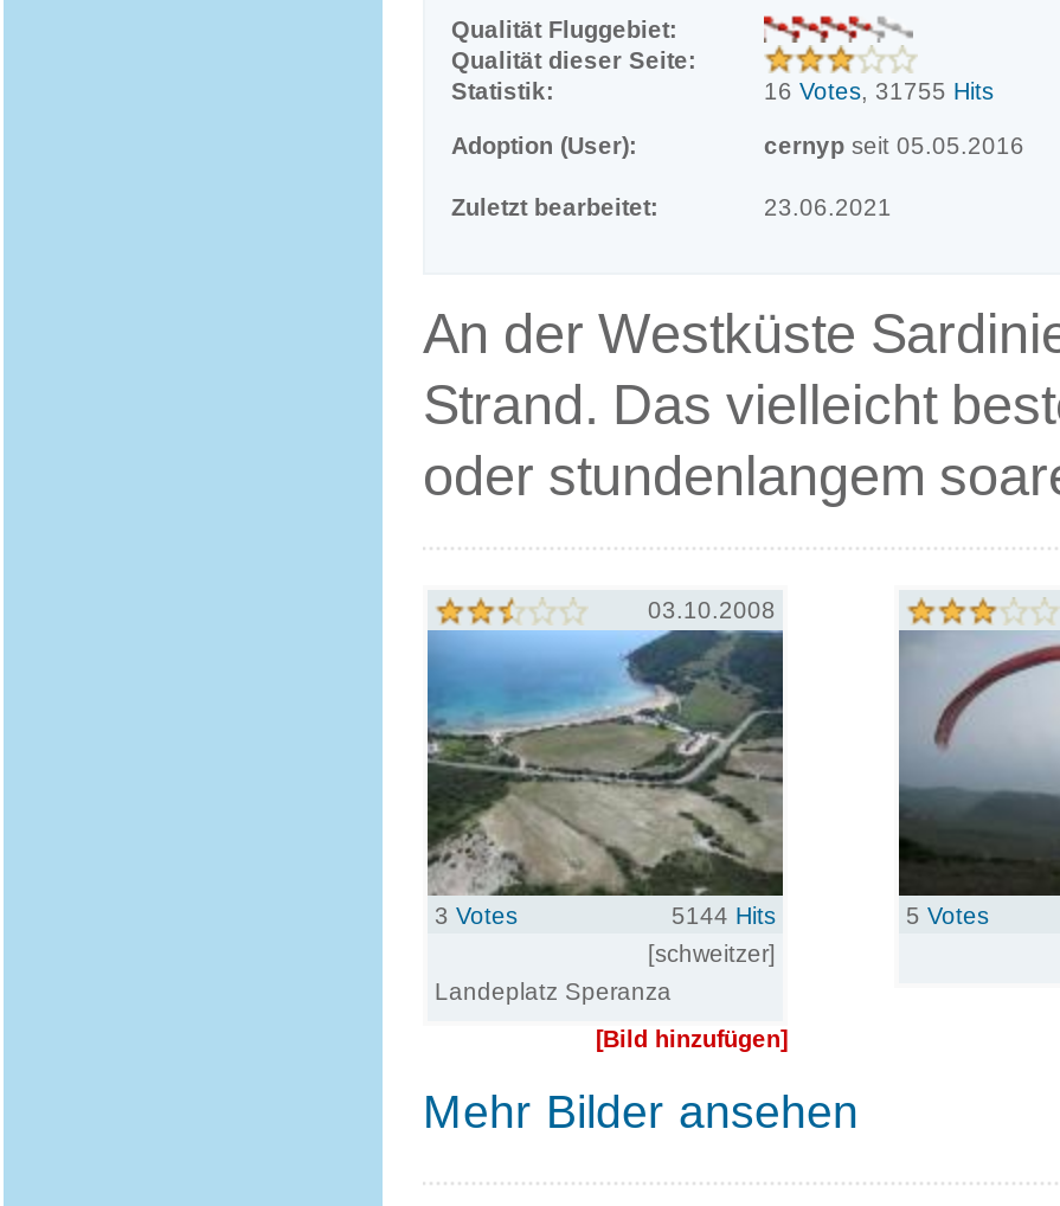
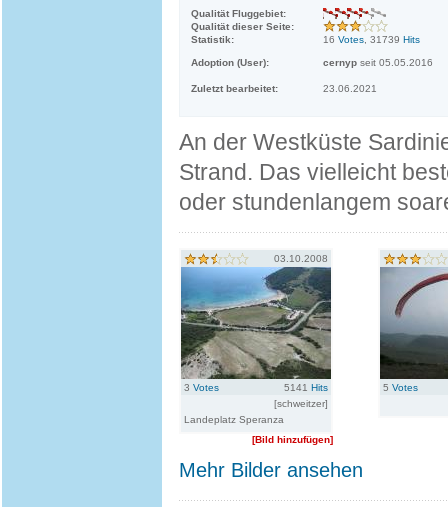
- 16 Votes, 31755 Hits
+ 16 Votes, 31739 Hits

- 5144 Hits
+ 5141 Hits
